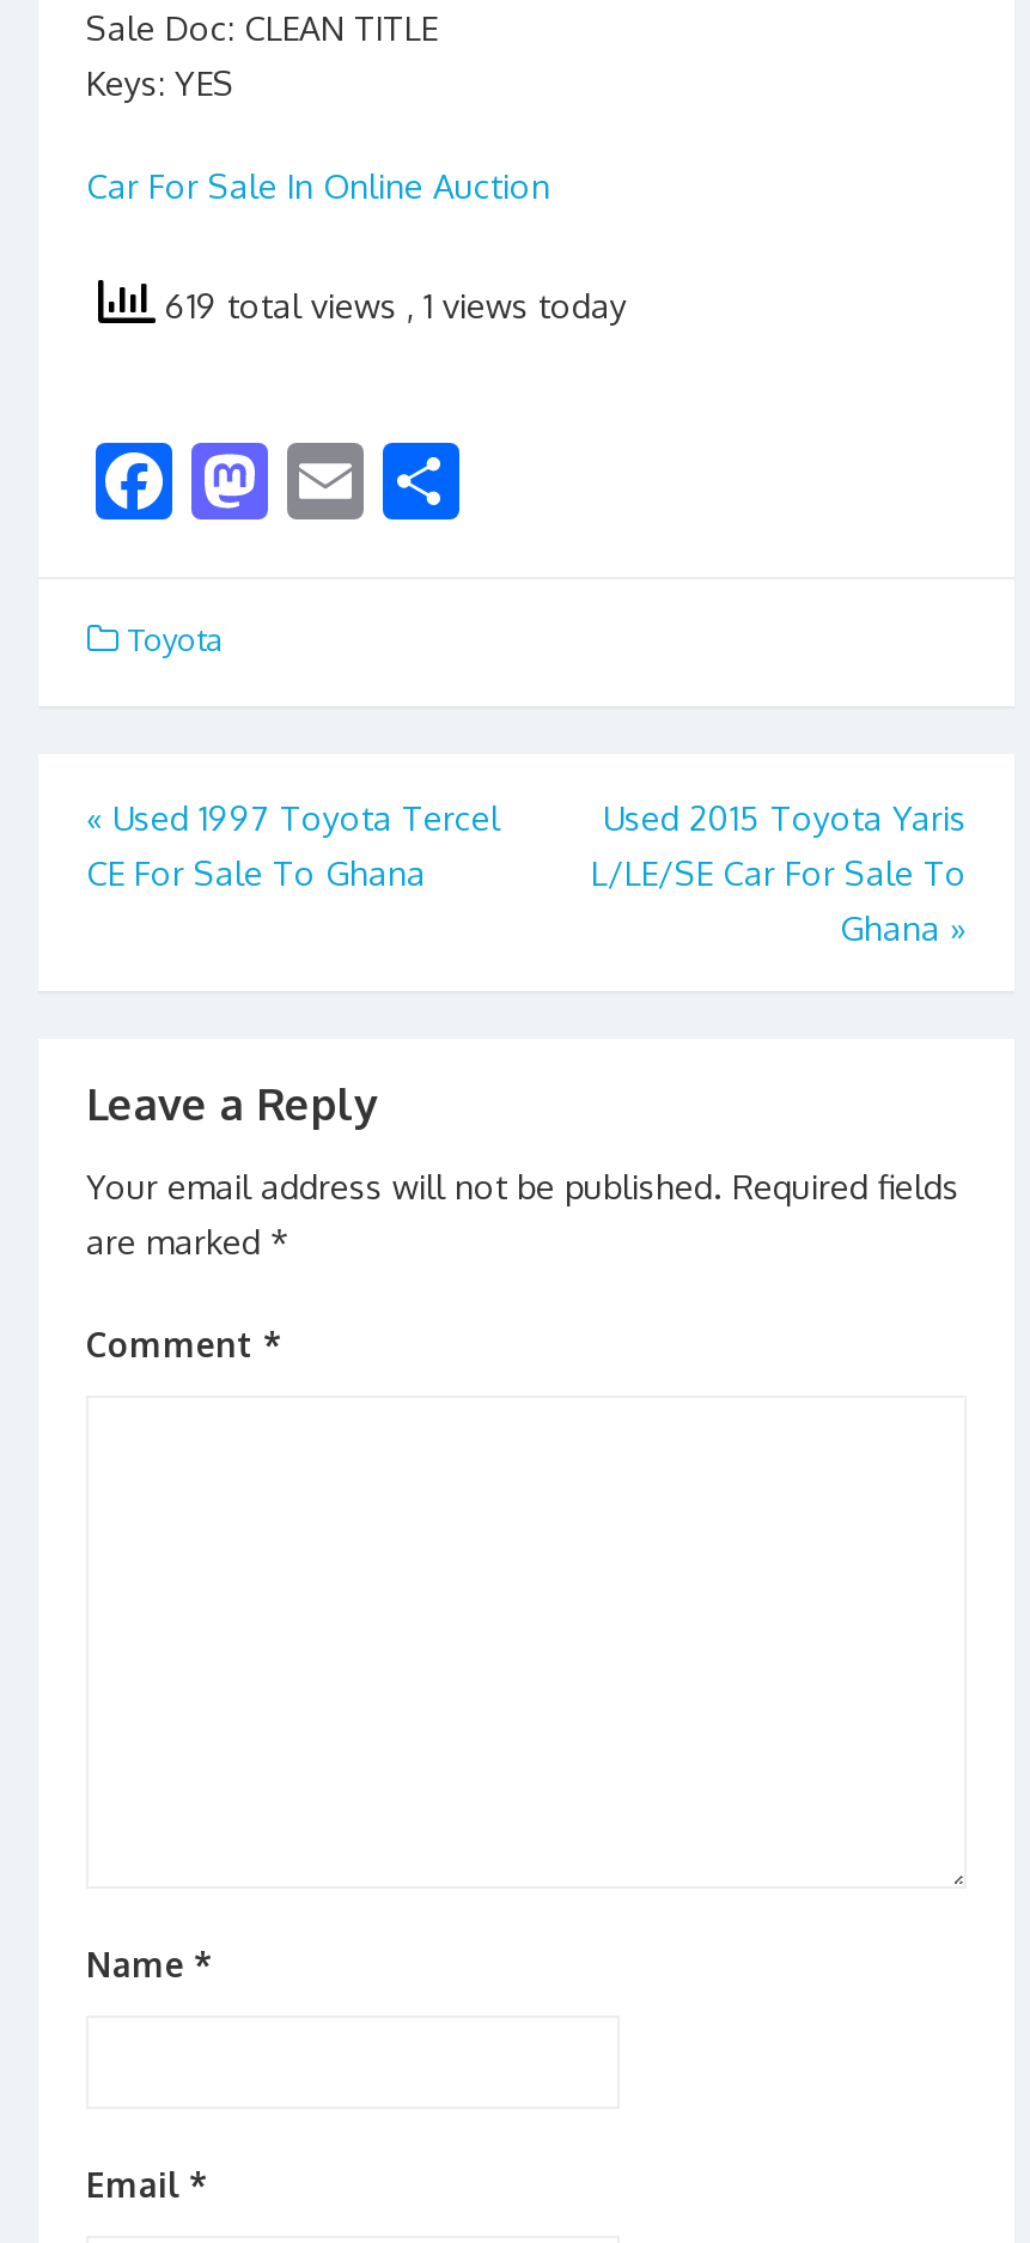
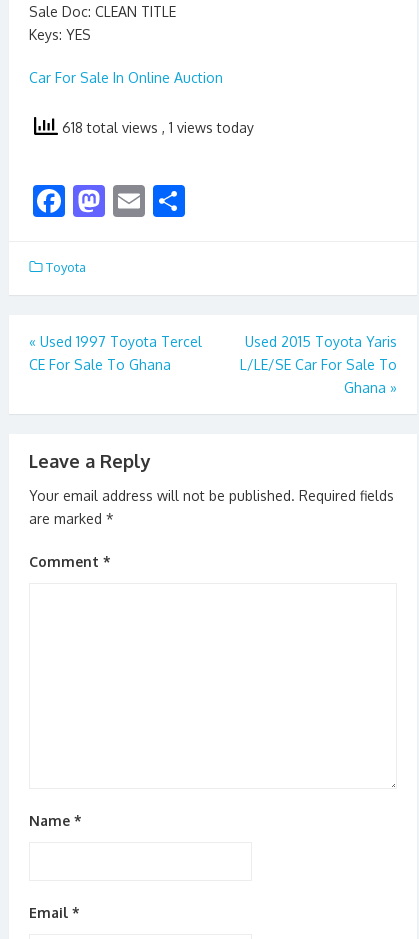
- 619 total views, 1 views today
+ 618 total views, 1 views today
